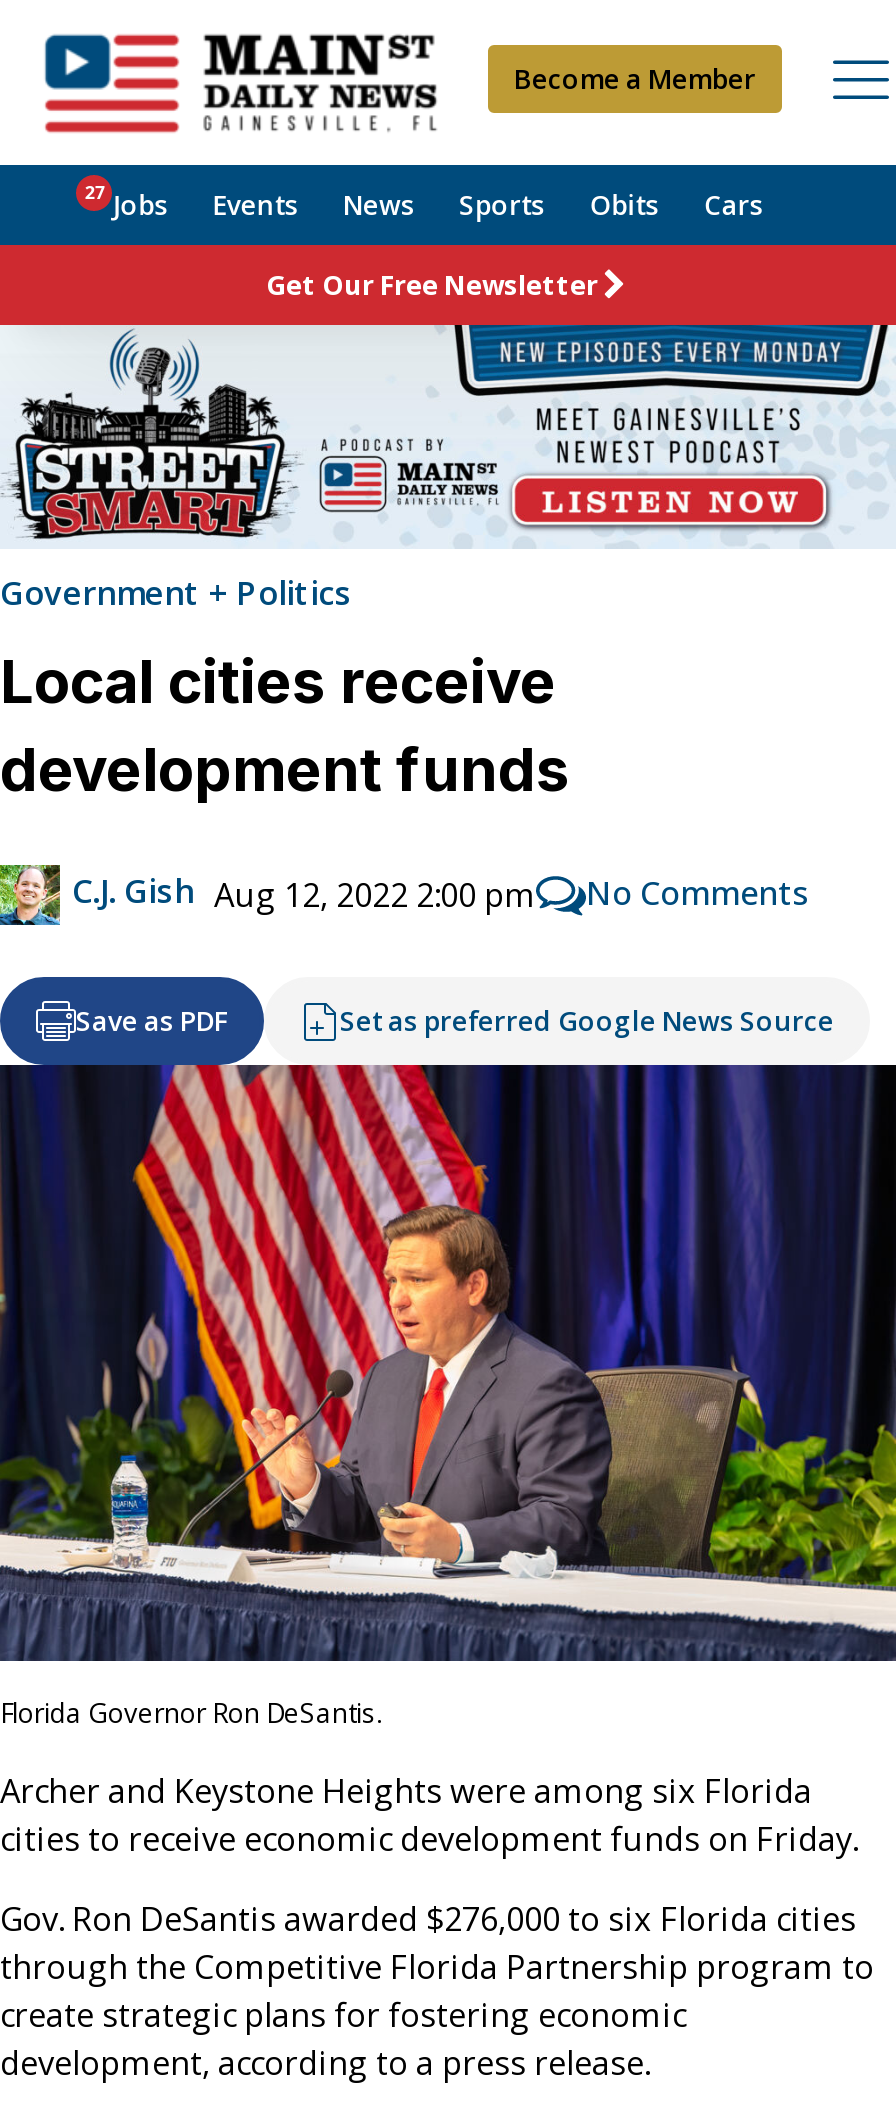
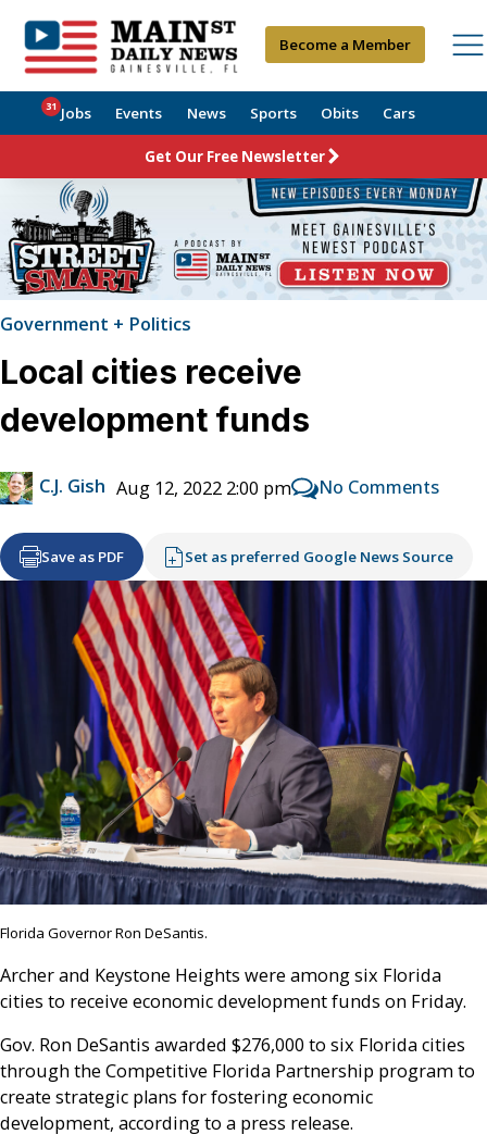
- 27 Jobs Events News Sports Obits Cars
+ 31 Jobs Events News Sports Obits Cars
